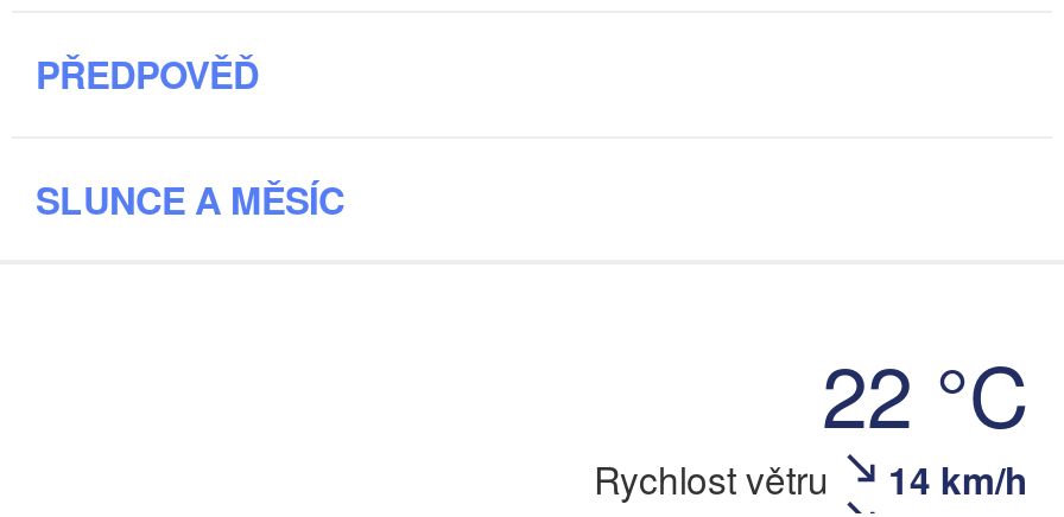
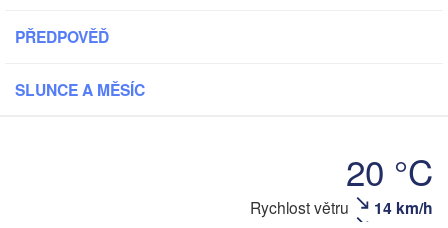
- 22 °C
+ 20 °C
